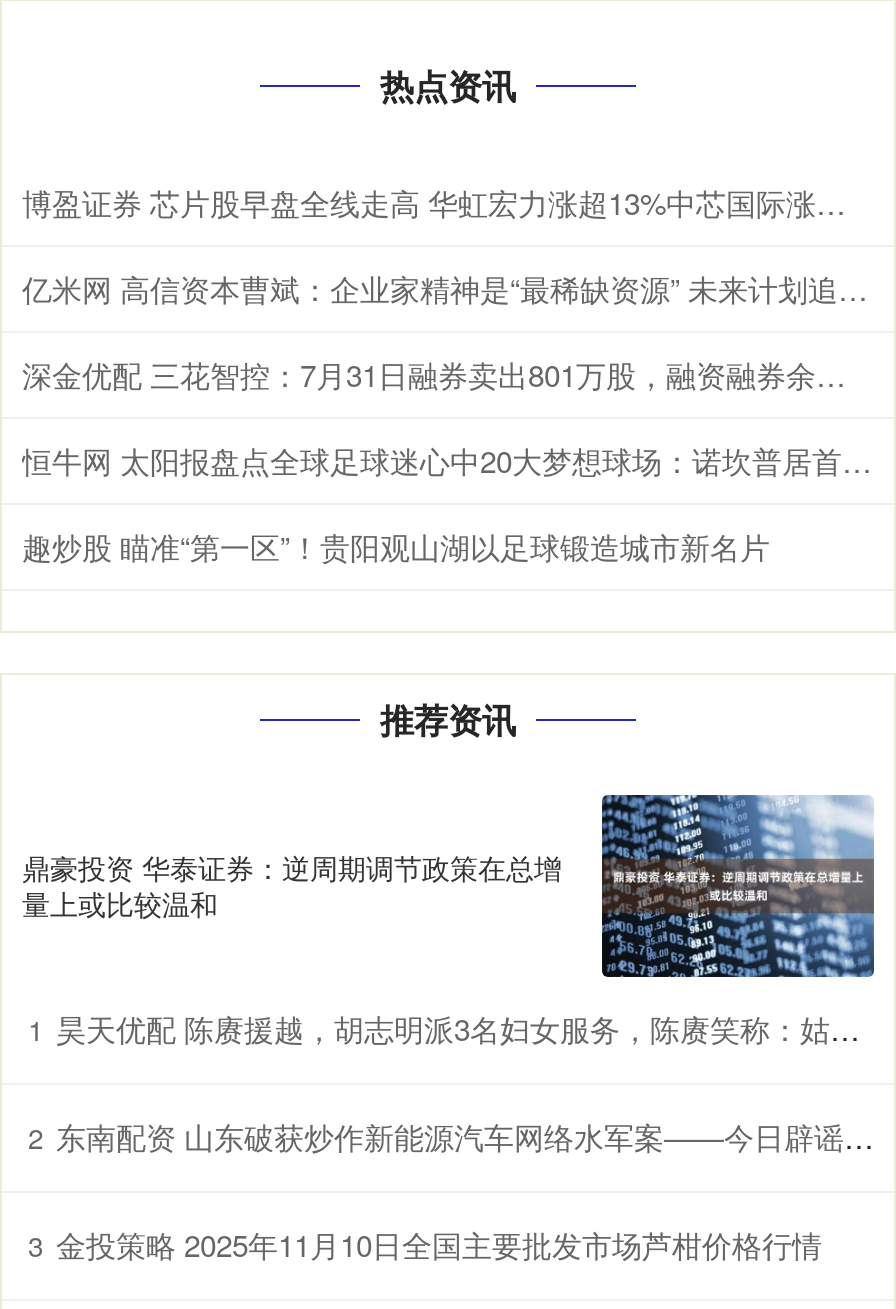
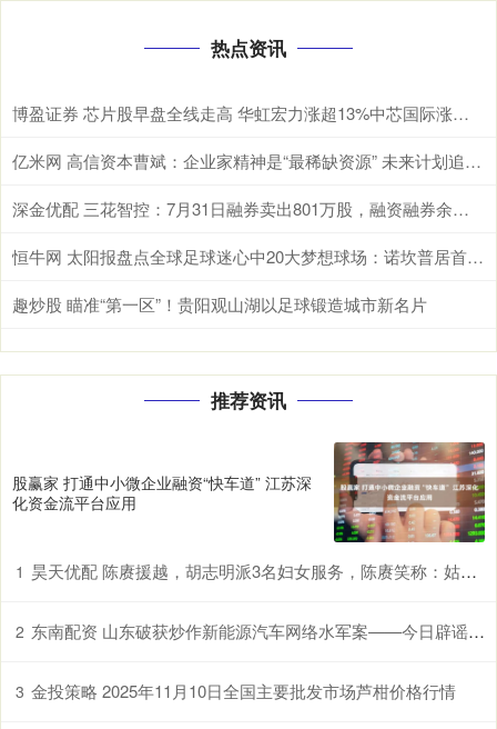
- [image]
- 鼎豪投资 华泰证券：逆周期调节政策在总增
- 量上或比较温和
+ [image]
+ 股赢家 打通中小微企业融资“快车道” 江苏深
+ 化资金流平台应用
